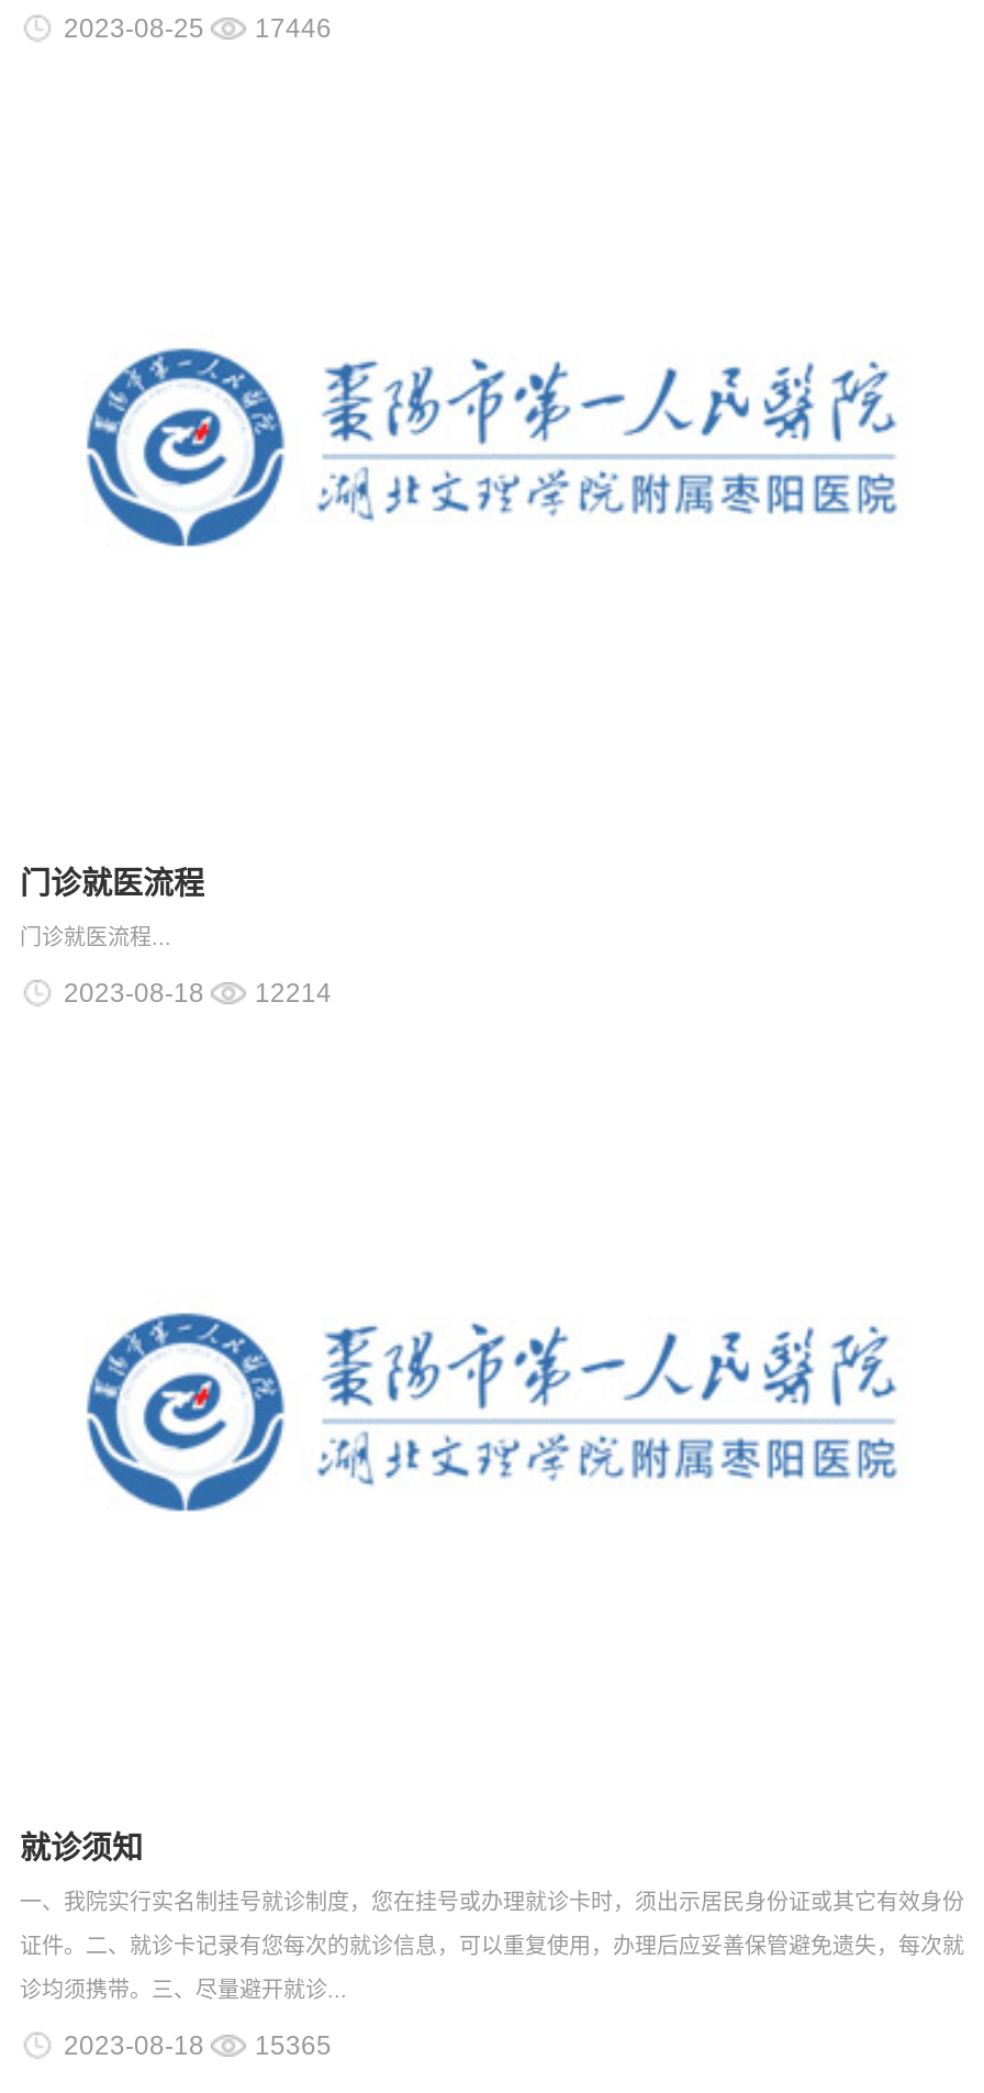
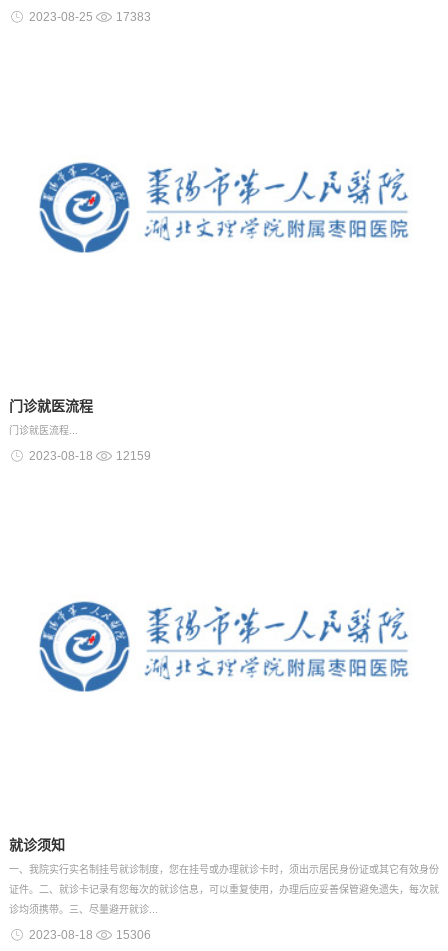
- 2023-08-25 17446
+ 2023-08-25 17383

- 2023-08-18 12214
+ 2023-08-18 12159

- 2023-08-18 15365
+ 2023-08-18 15306
